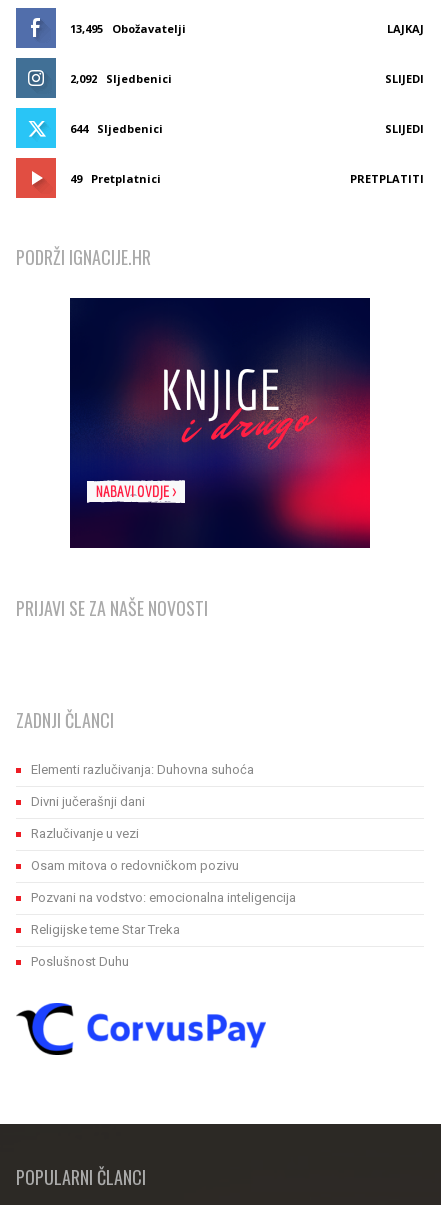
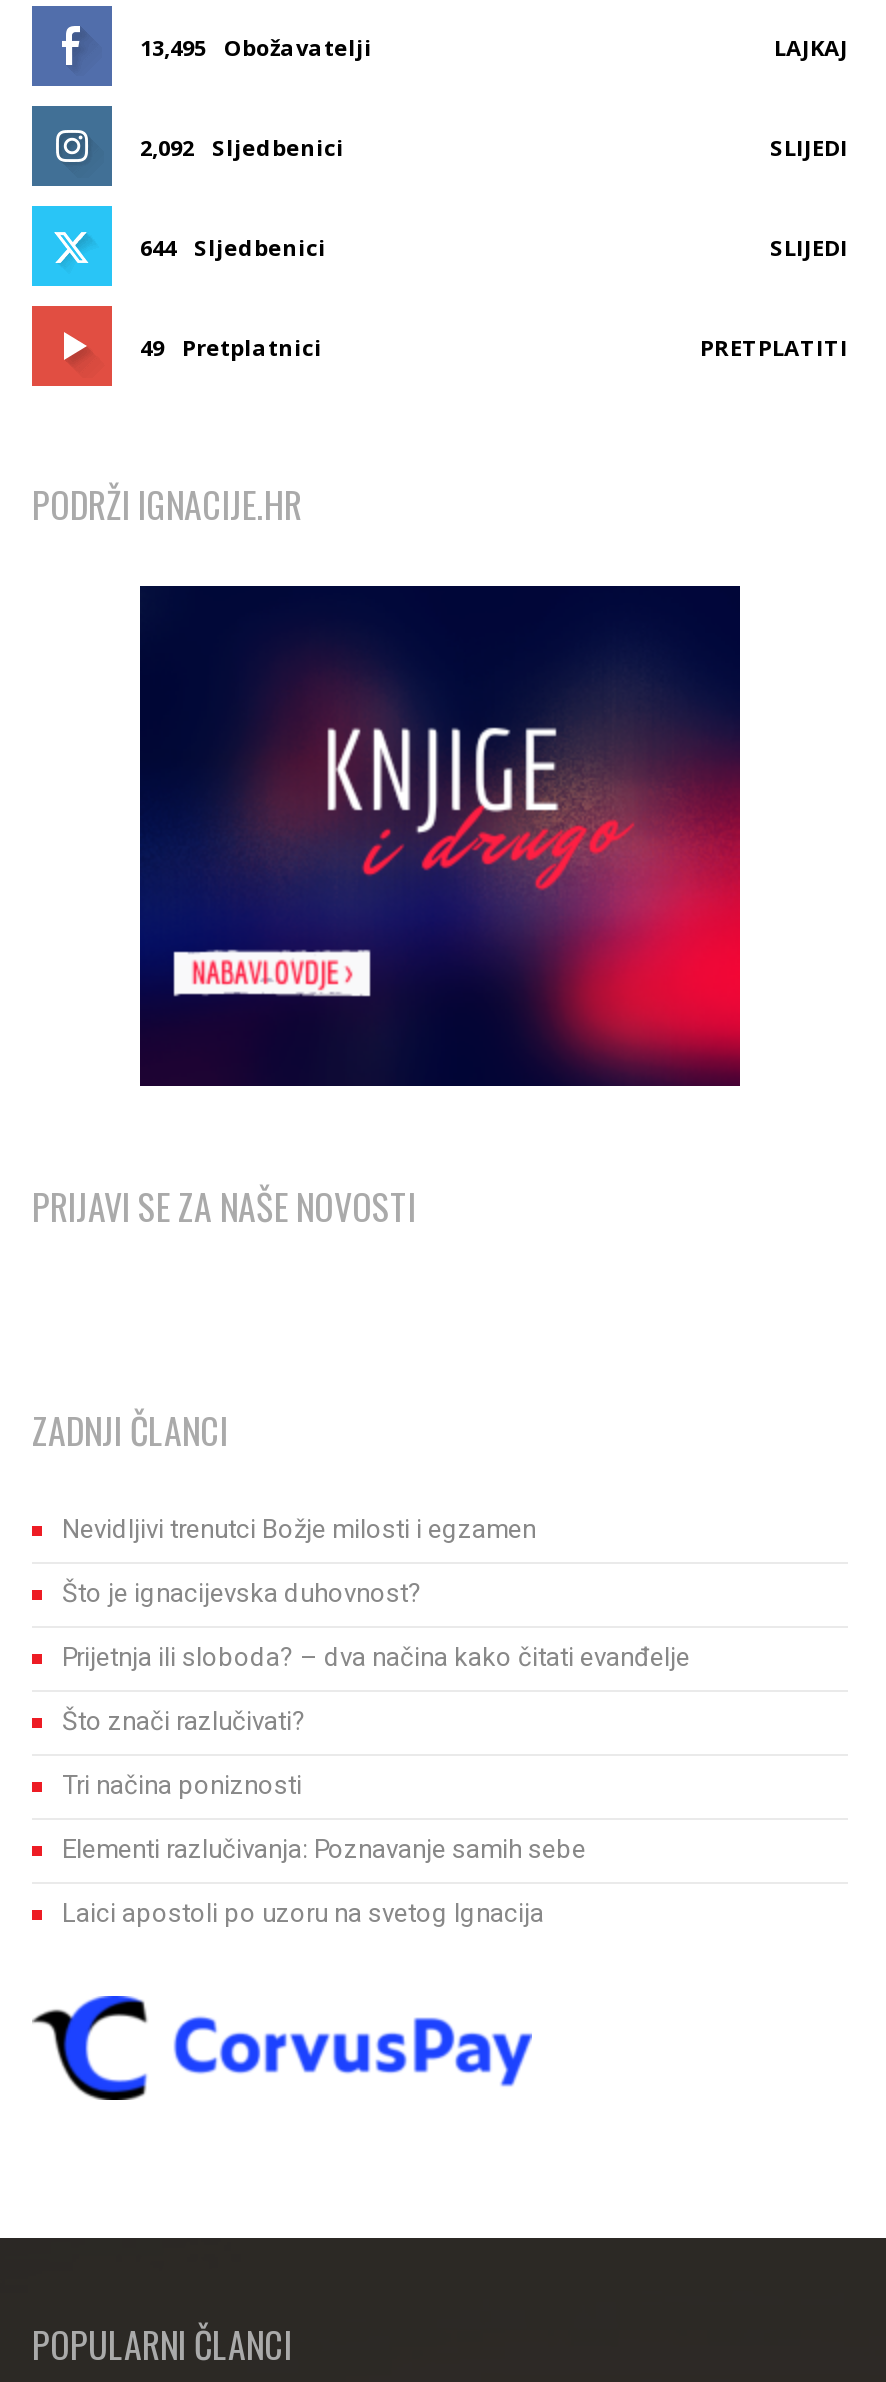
- Elementi razlučivanja: Duhovna suhoća
+ Nevidljivi trenutci Božje milosti i egzamen

- Divni jučerašnji dani
+ Što je ignacijevska duhovnost?

- Razlučivanje u vezi
+ Prijetnja ili sloboda? – dva načina kako čitati evanđelje

- Osam mitova o redovničkom pozivu
+ Što znači razlučivati?

- Pozvani na vodstvo: emocionalna inteligencija
+ Tri načina poniznosti

- Religijske teme Star Treka
+ Elementi razlučivanja: Poznavanje samih sebe

- Poslušnost Duhu
+ Laici apostoli po uzoru na svetog Ignacija
